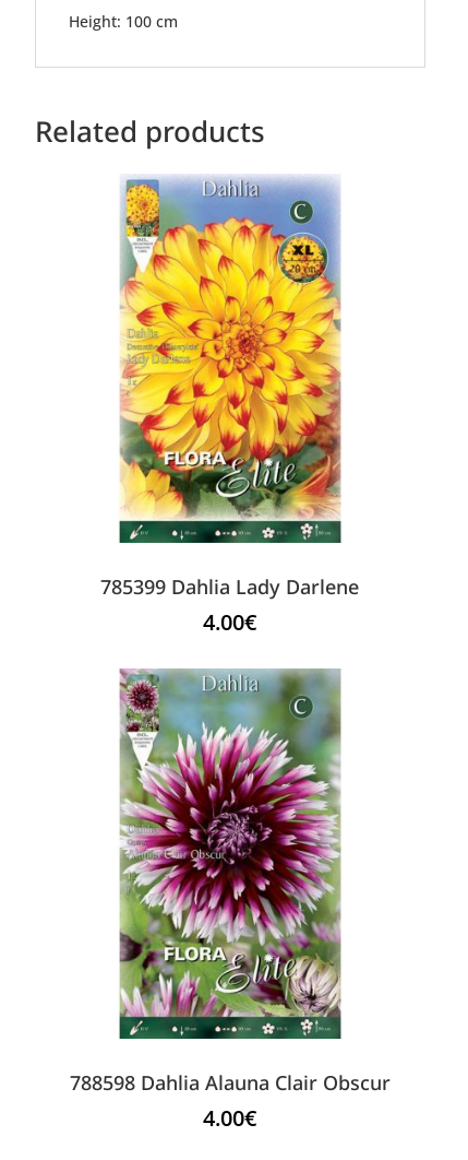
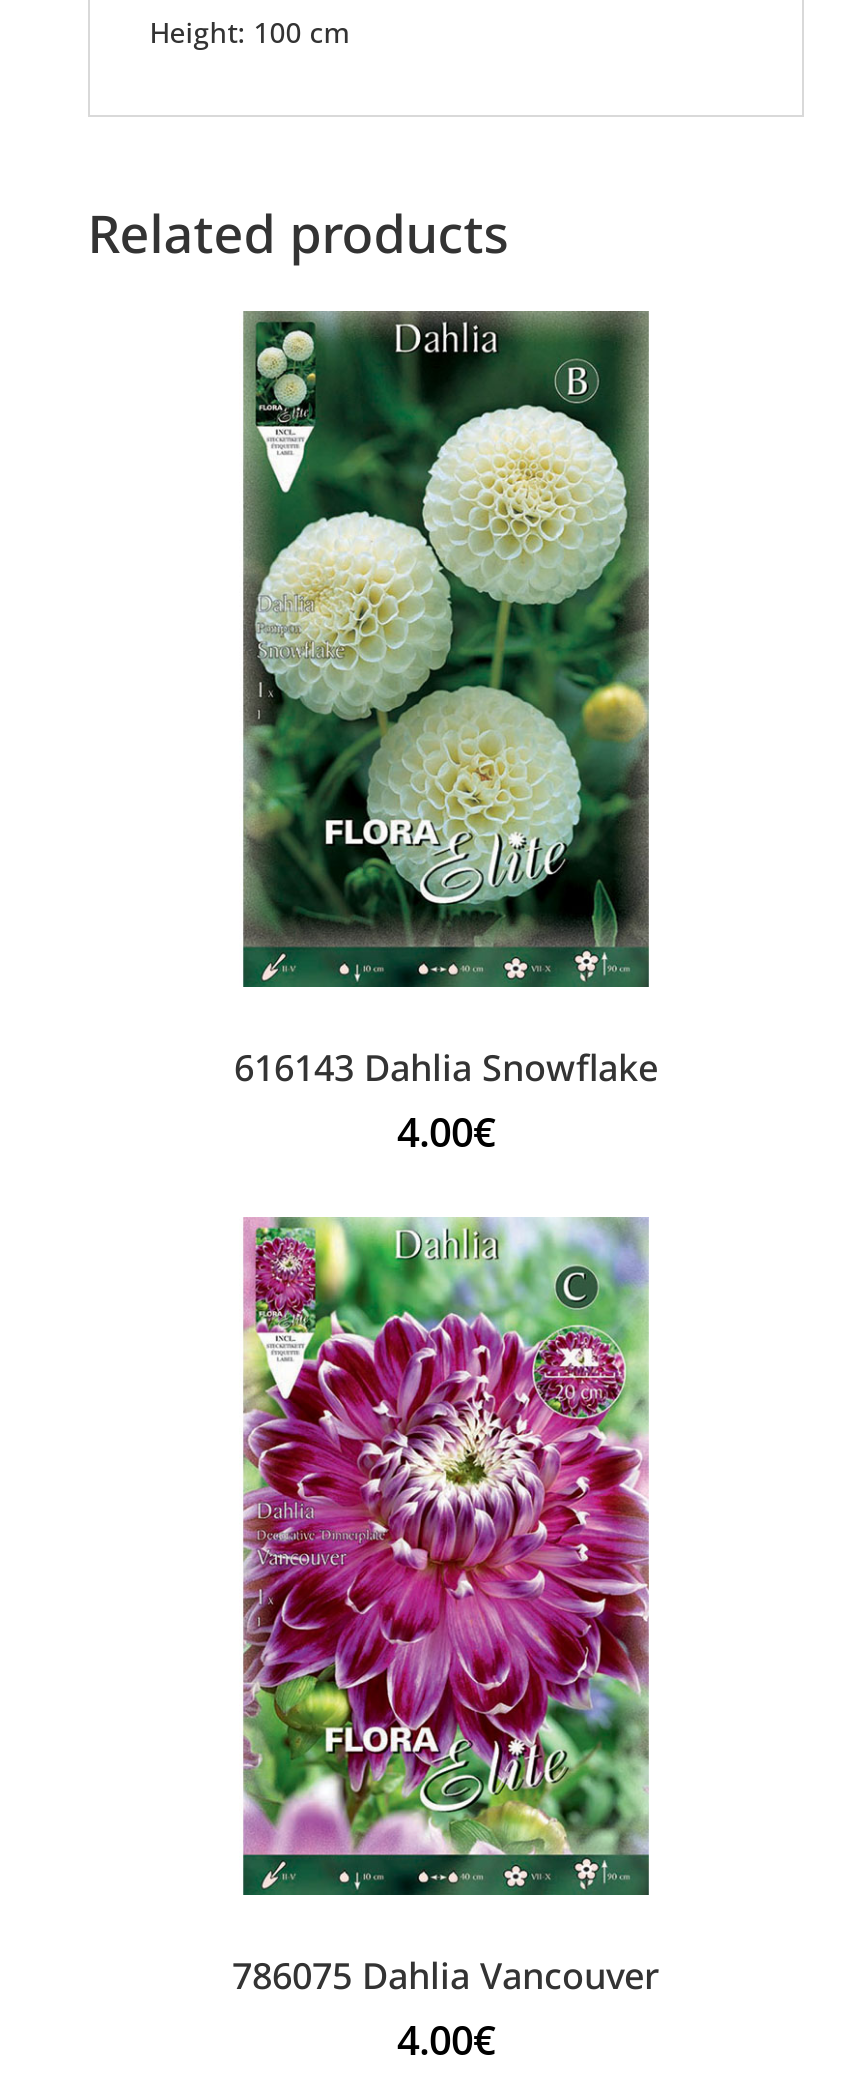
- [image]
+ [image]

- 785399 Dahlia Lady Darlene
+ 616143 Dahlia Snowflake

- [image]
+ [image]

- 788598 Dahlia Alauna Clair Obscur
+ 786075 Dahlia Vancouver
